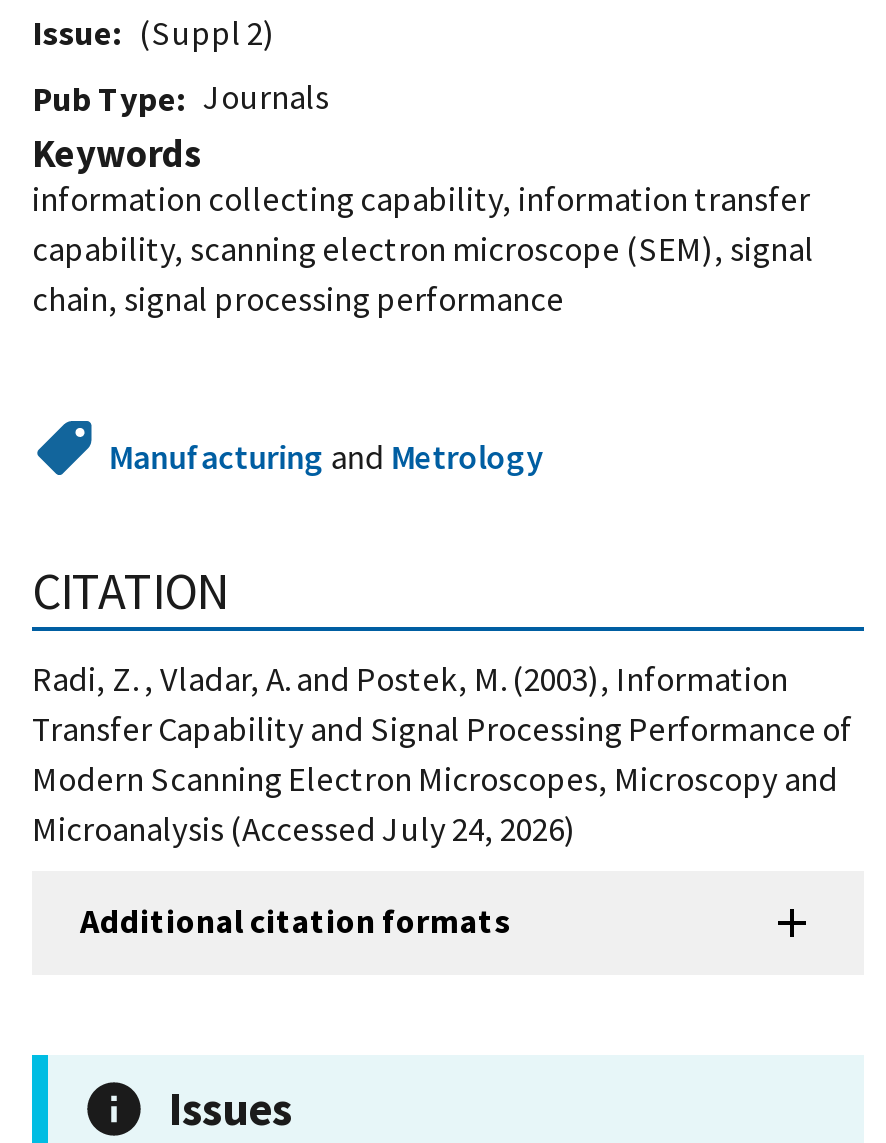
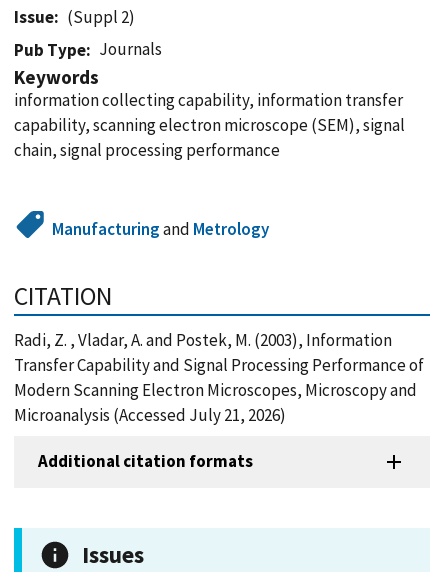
- Microanalysis (Accessed July 24, 2026)
+ Microanalysis (Accessed July 21, 2026)
